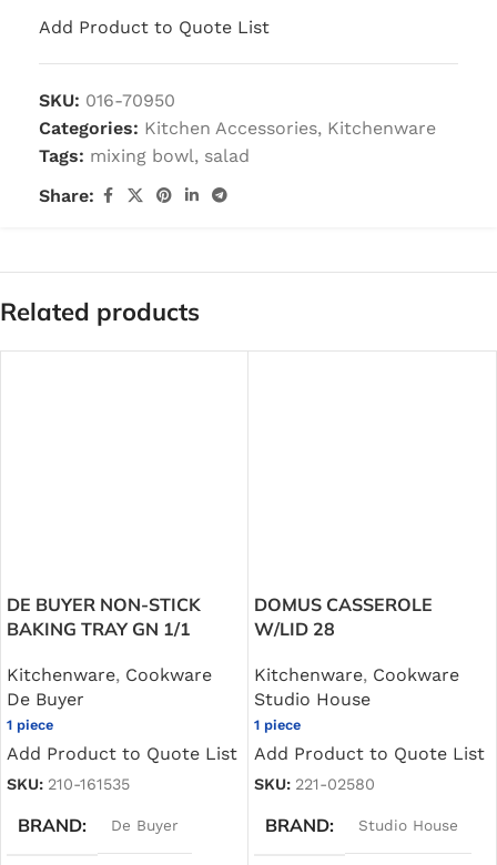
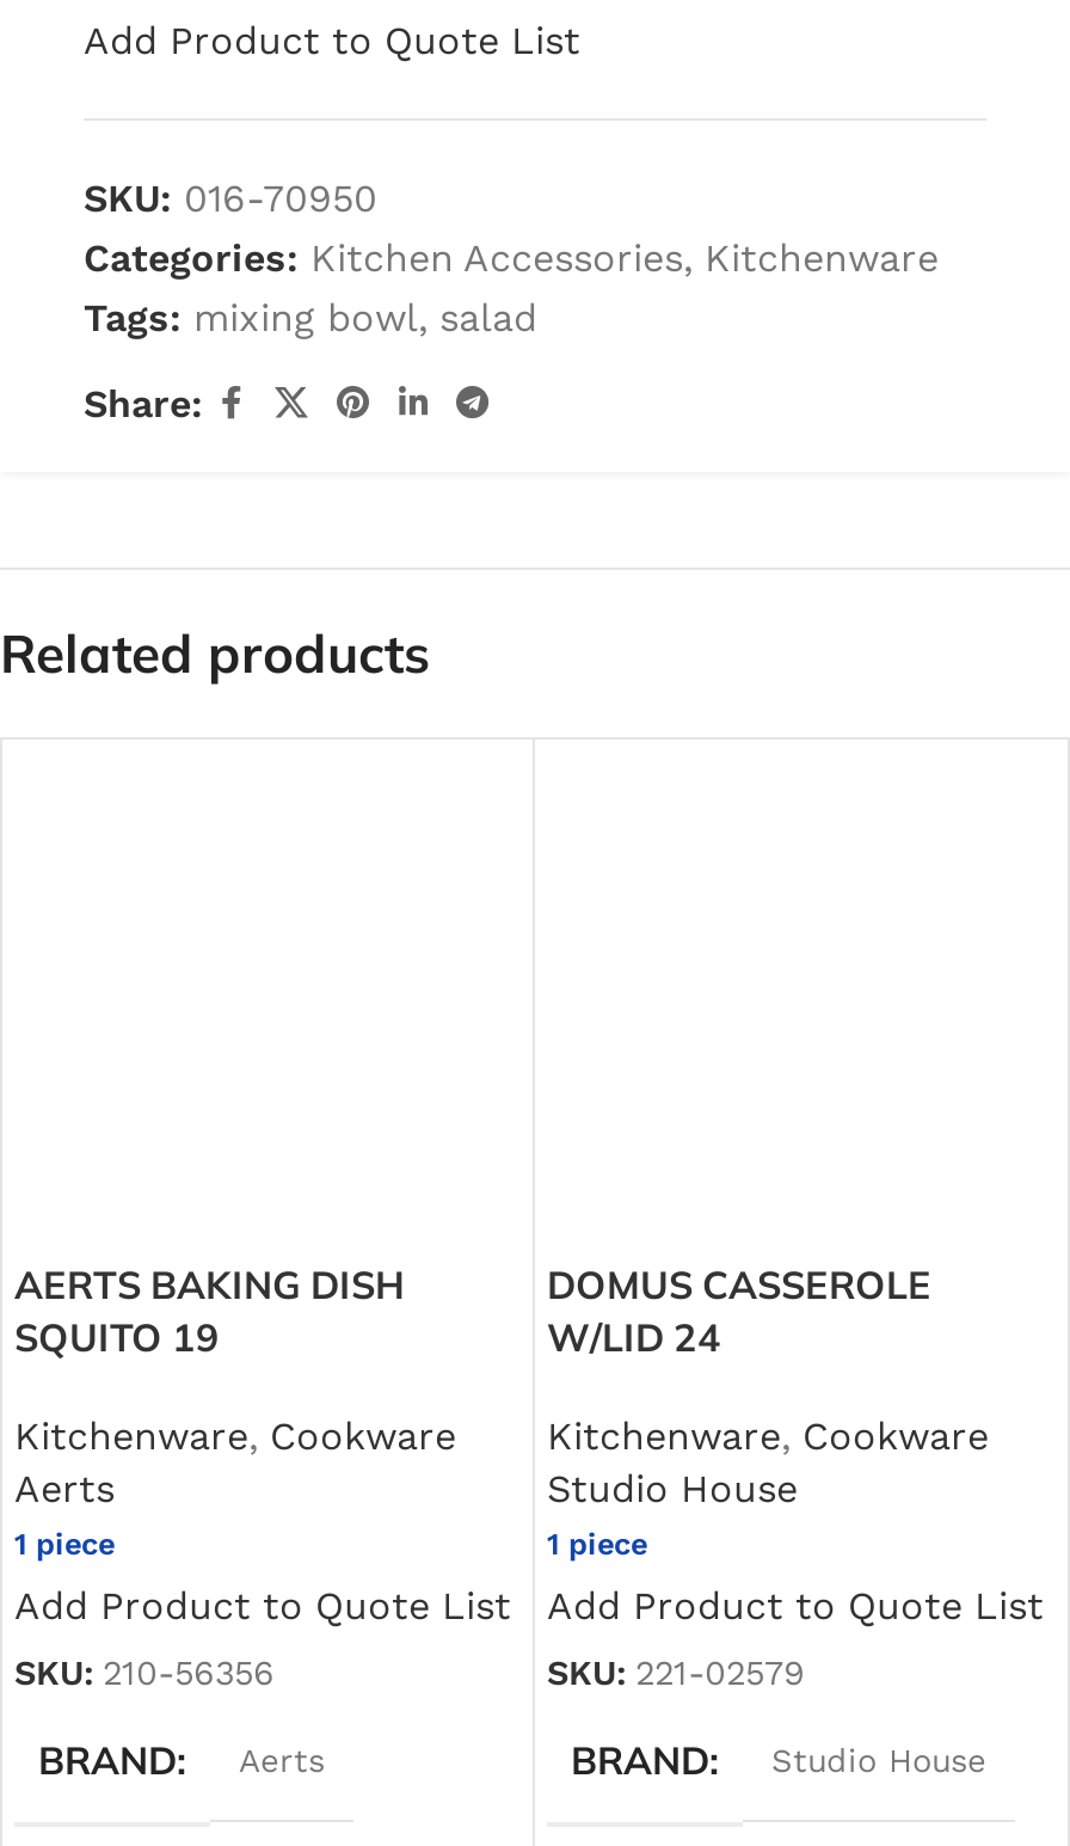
- DE BUYER NON-STICK
- BAKING TRAY GN 1/1
+ AERTS BAKING DISH
+ SQUITO 19

- W/LID 28
+ W/LID 24

- De Buyer
+ Aerts

- SKU: 210-161535
+ SKU: 210-56356

- SKU: 221-02580
+ SKU: 221-02579

- De Buyer
+ Aerts
